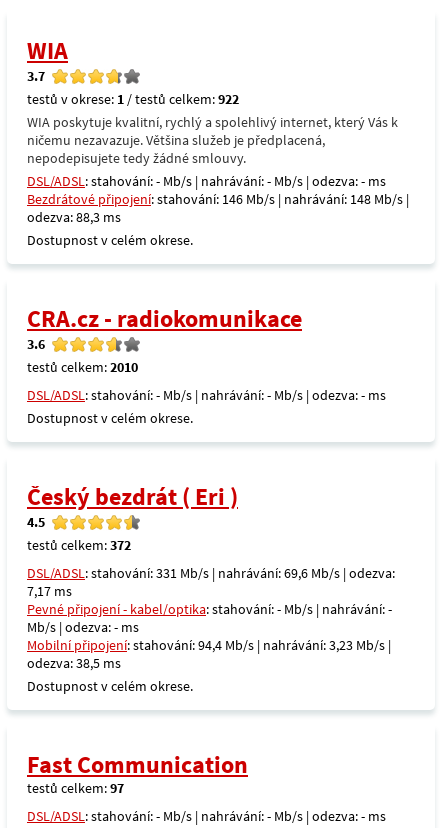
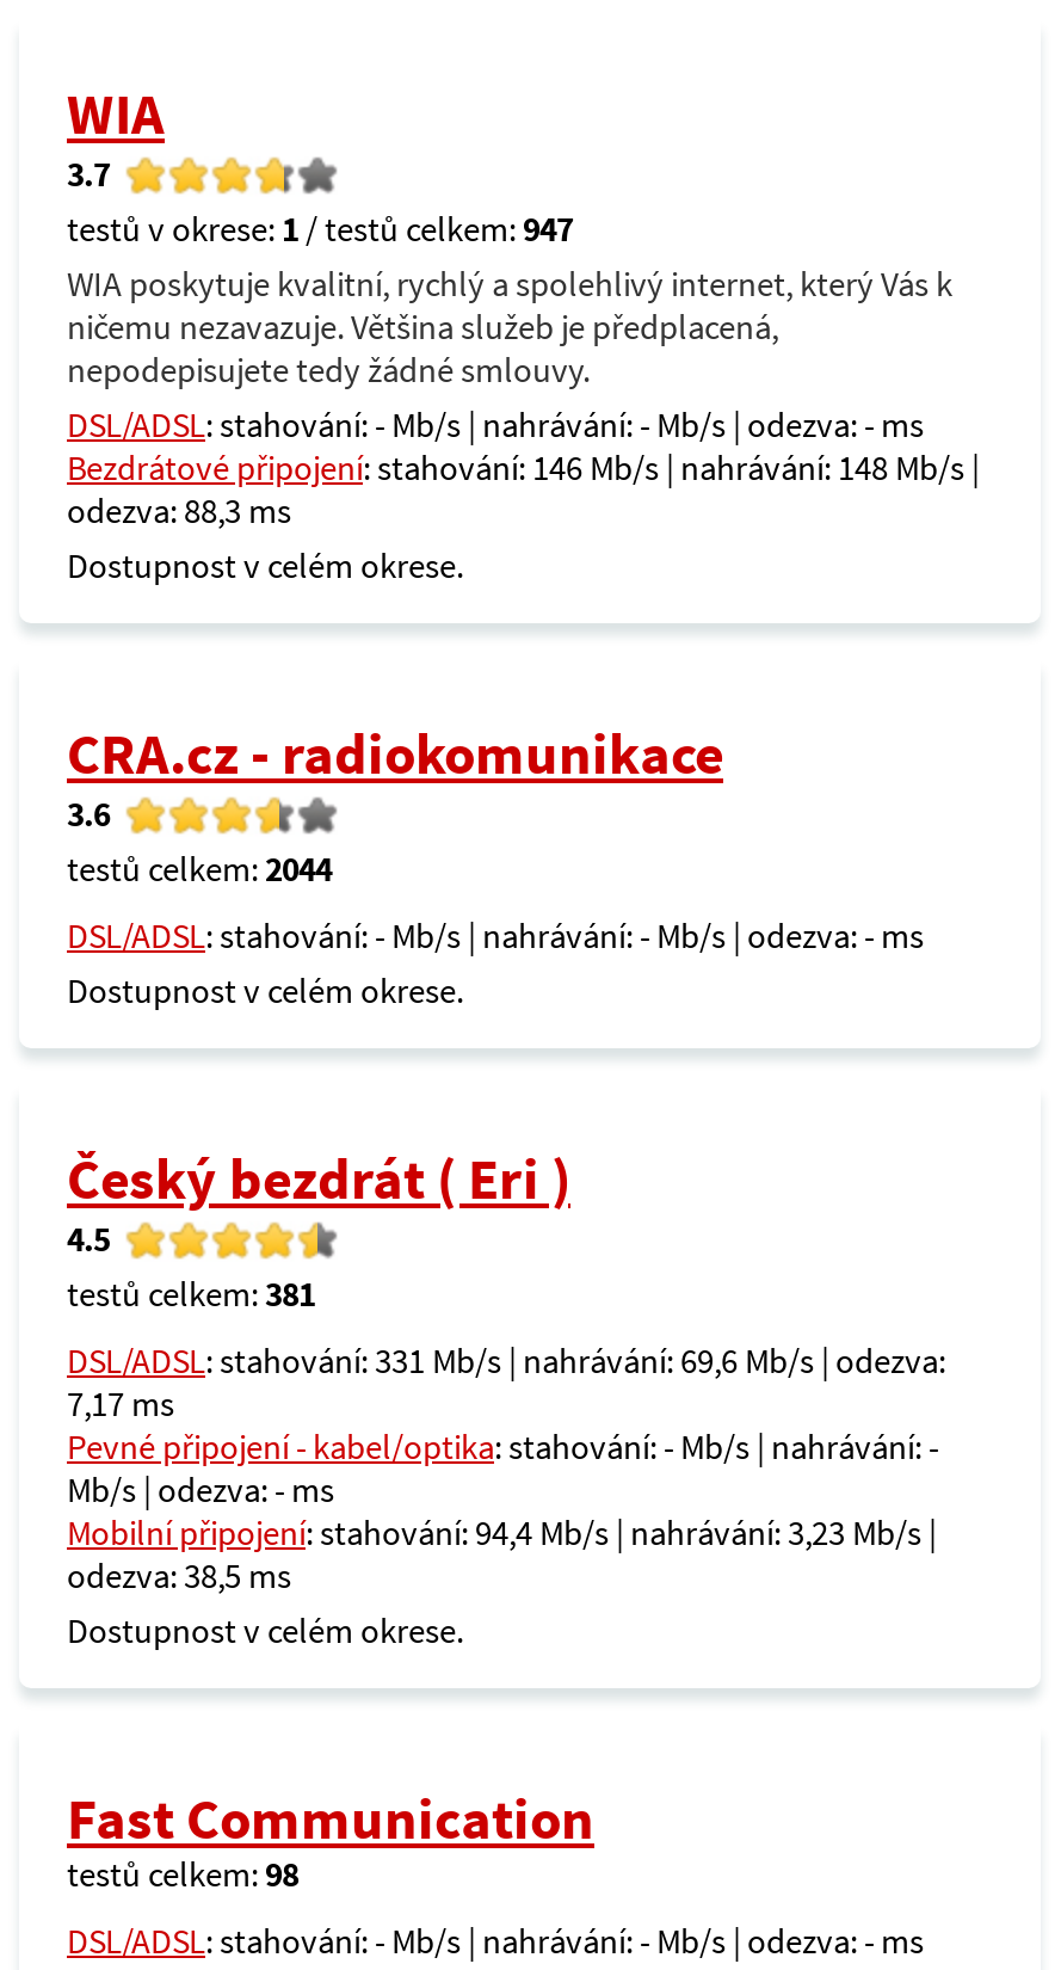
- testů v okrese: 1 / testů celkem: 922
+ testů v okrese: 1 / testů celkem: 947

- testů celkem: 2010
+ testů celkem: 2044

- testů celkem: 372
+ testů celkem: 381

- testů celkem: 97
+ testů celkem: 98
